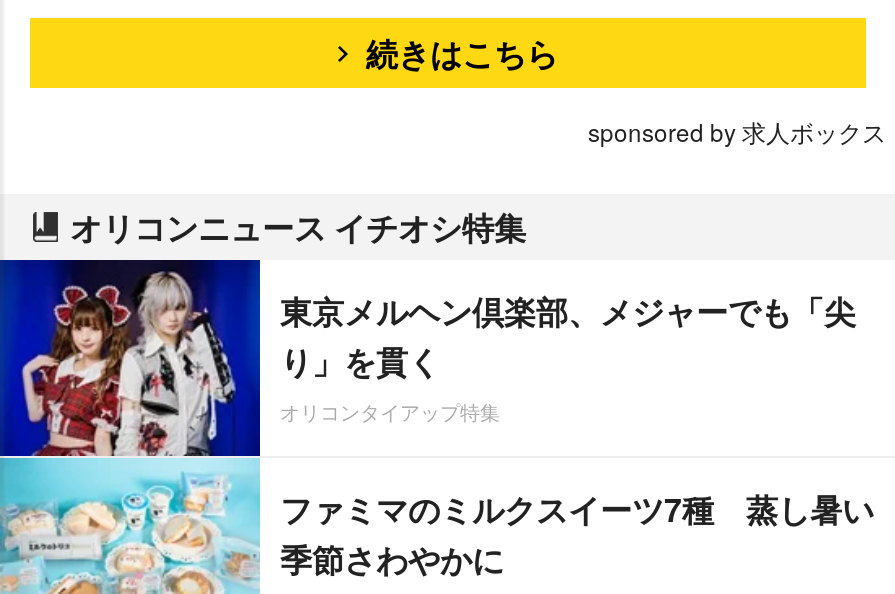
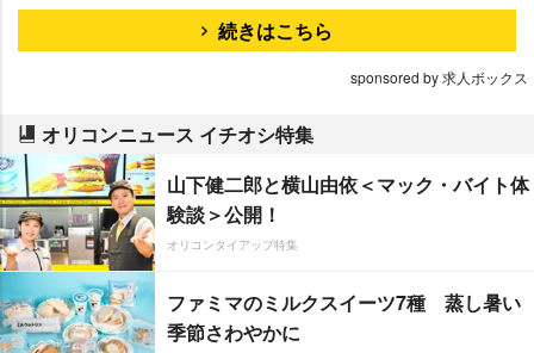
- [image]
- 東京メルヘン倶楽部、メジャーでも「尖
- り」を貫く
+ [image]
+ 山下健二郎と横山由依＜マック・バイト体
+ 験談＞公開！
